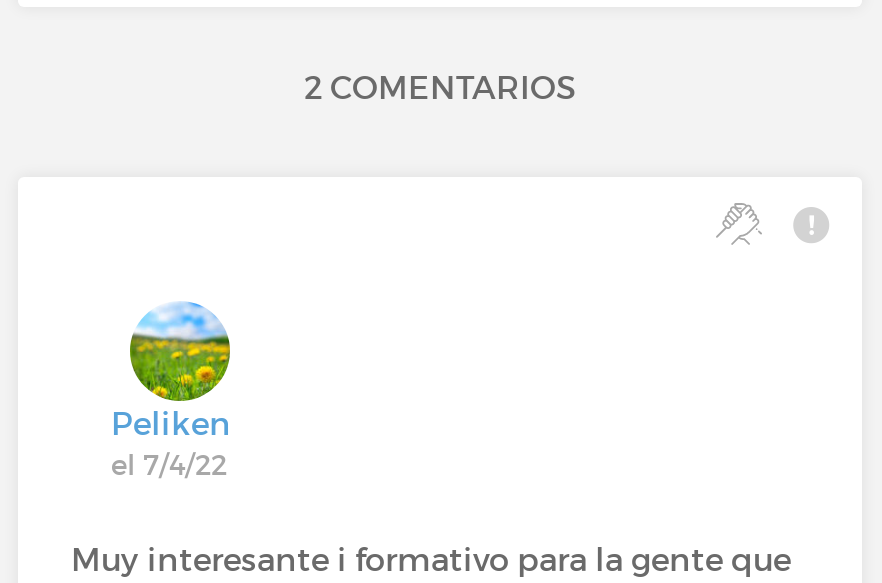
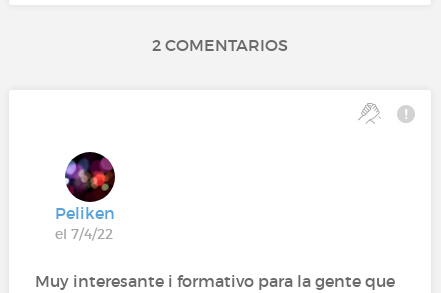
- [image]
+ [image]
